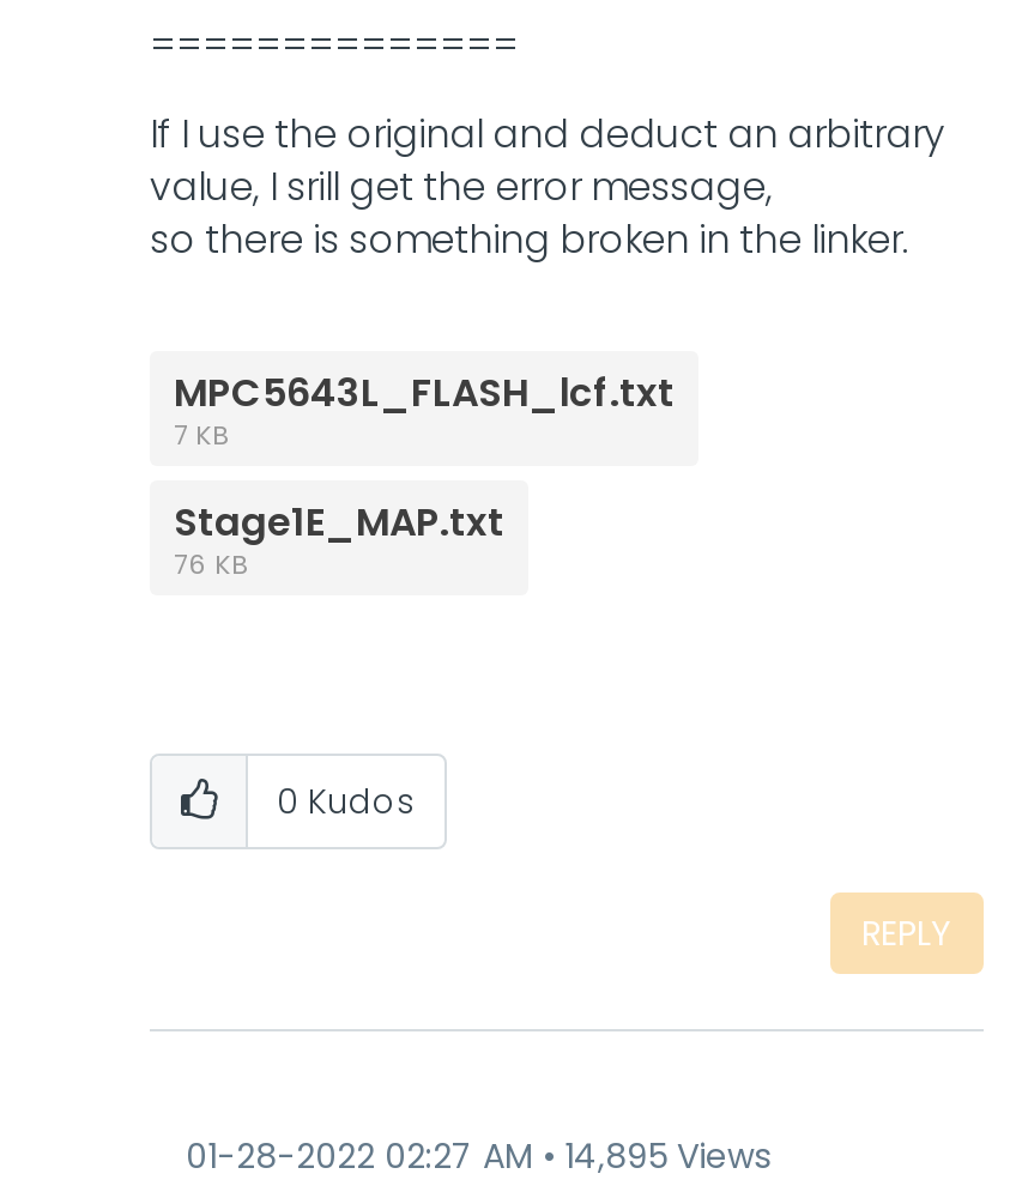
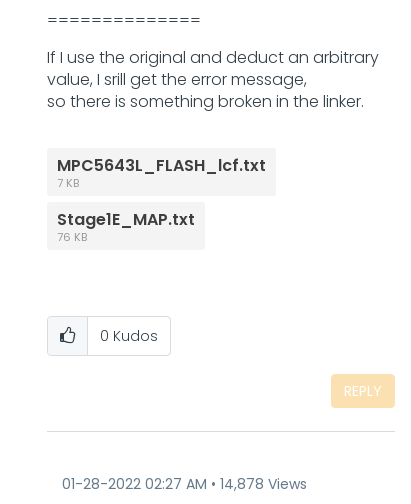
- 01-28-2022 02:27 AM 14,895 Views
+ 01-28-2022 02:27 AM 14,878 Views
